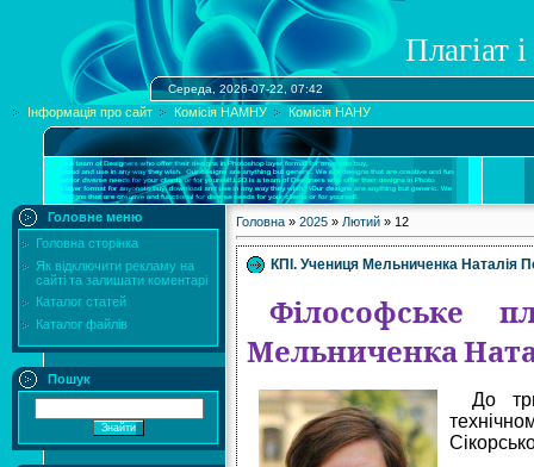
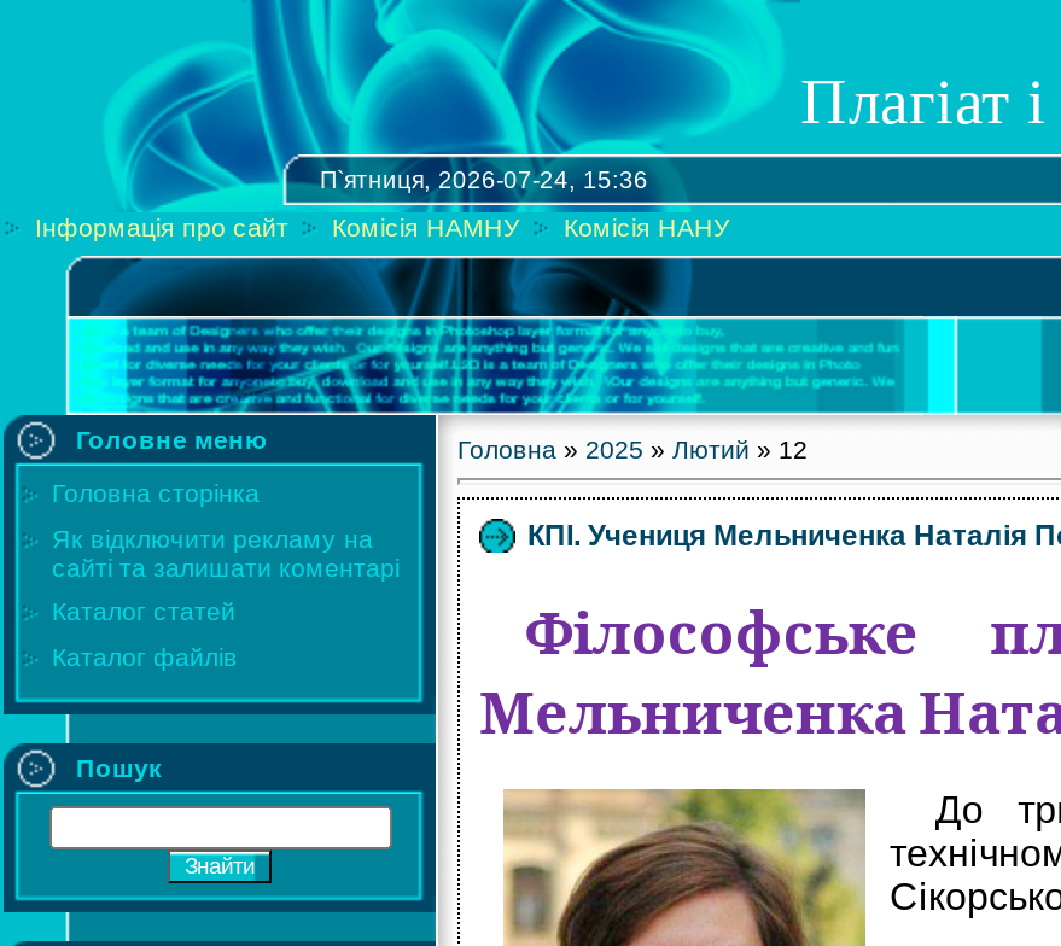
- Середа, 2026-07-22, 07:42
+ П`ятниця, 2026-07-24, 15:36
